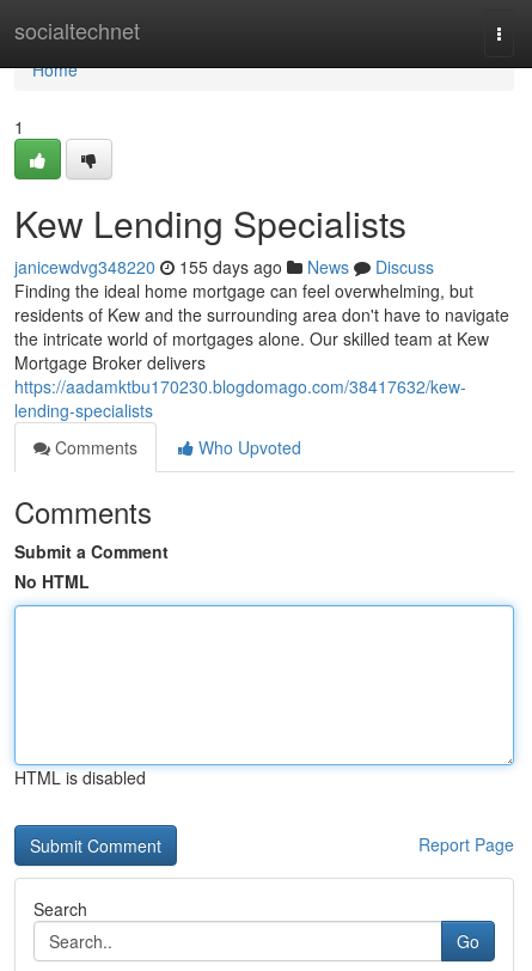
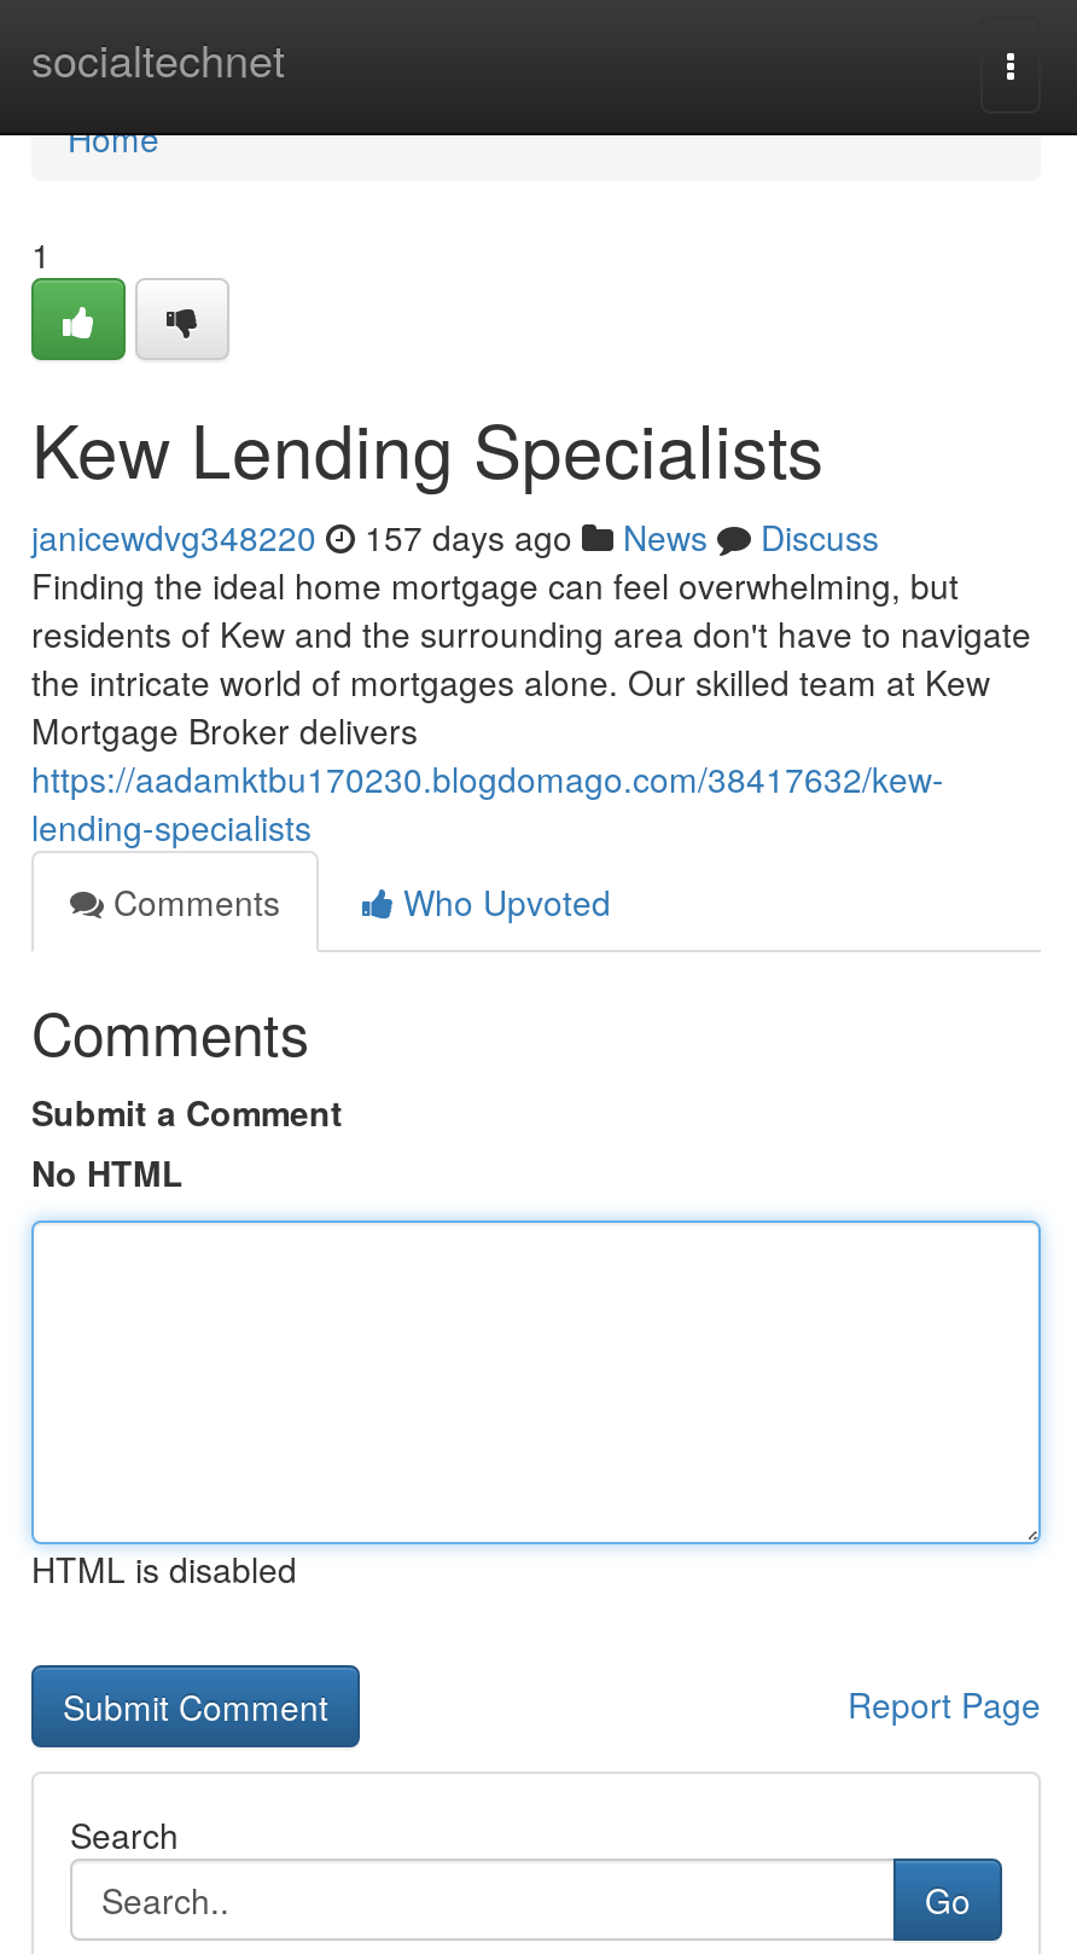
- janicewdvg348220 155 days ago News Discuss
+ janicewdvg348220 157 days ago News Discuss
